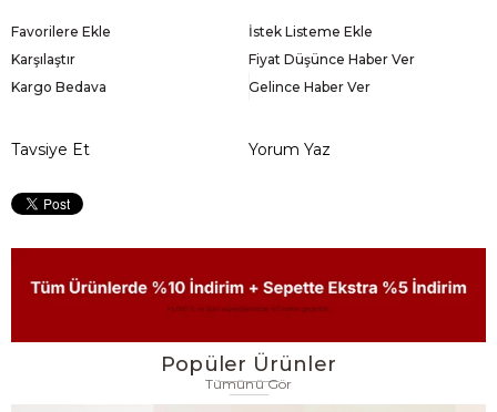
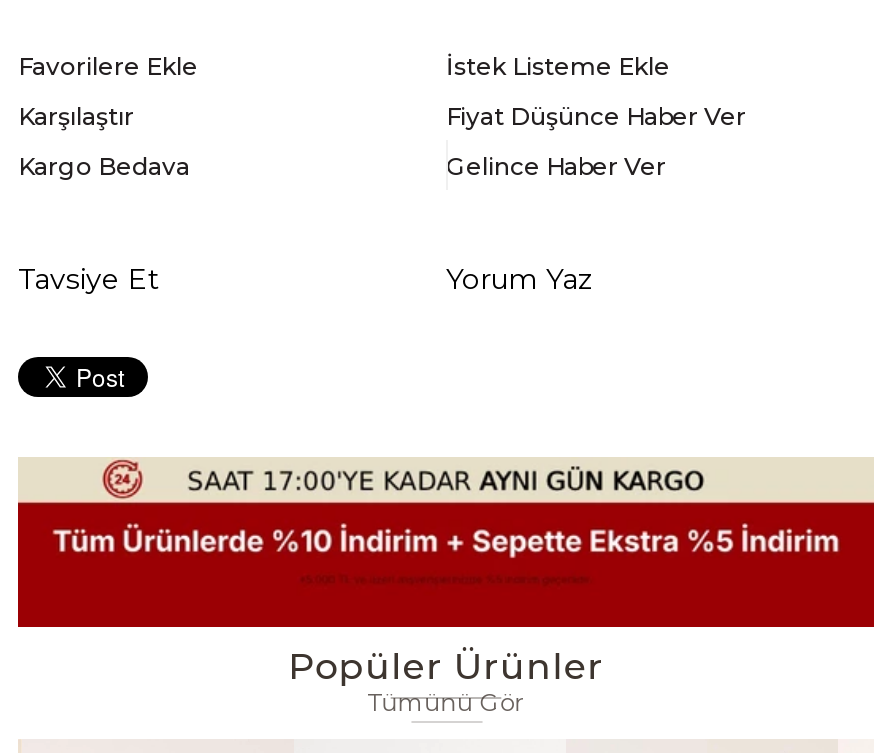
- [image]
+ [image]
